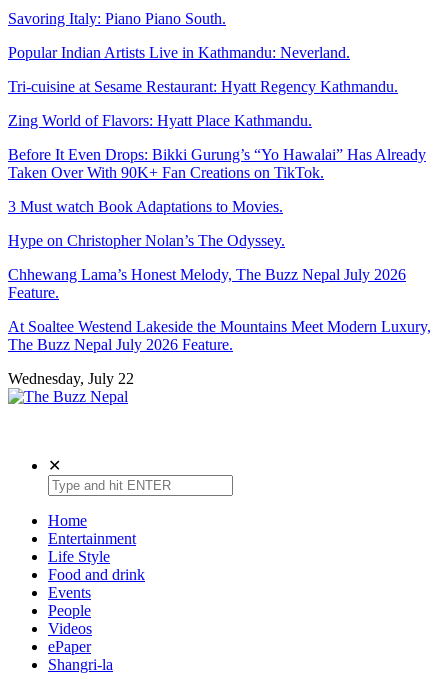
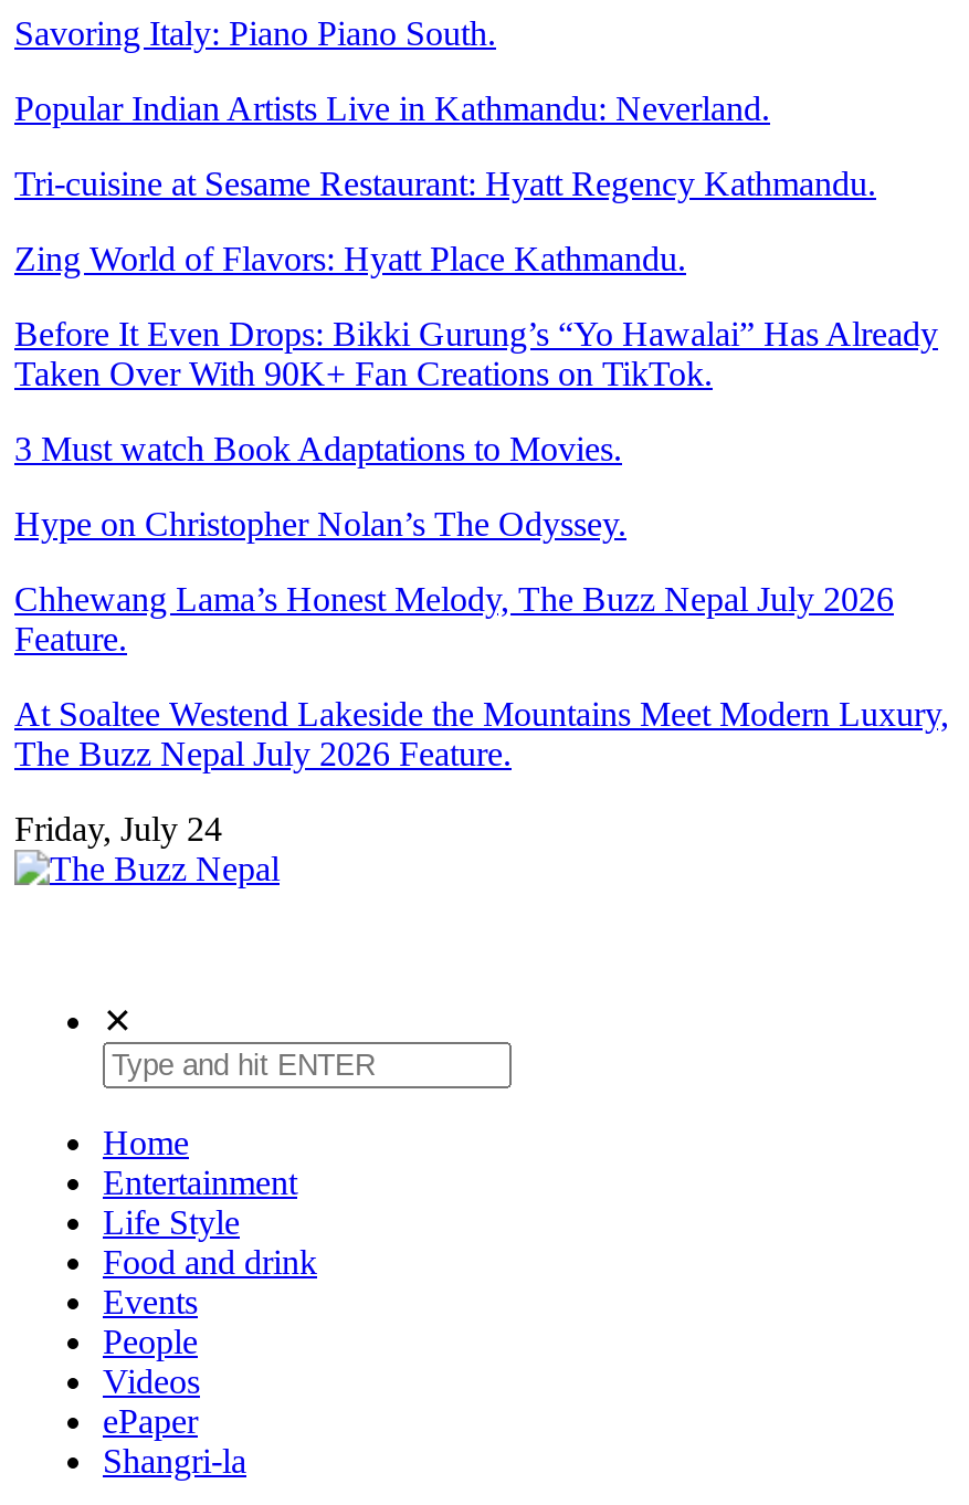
- Wednesday, July 22
+ Friday, July 24
